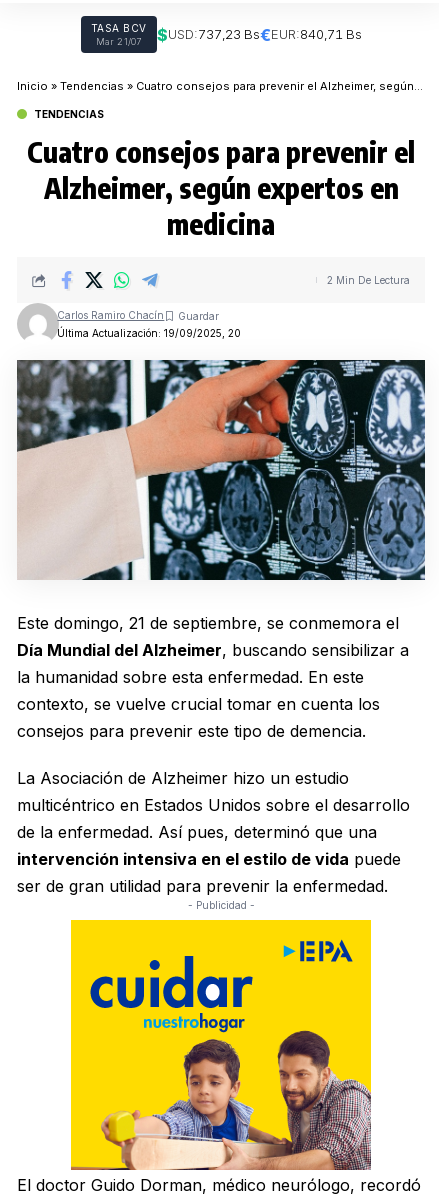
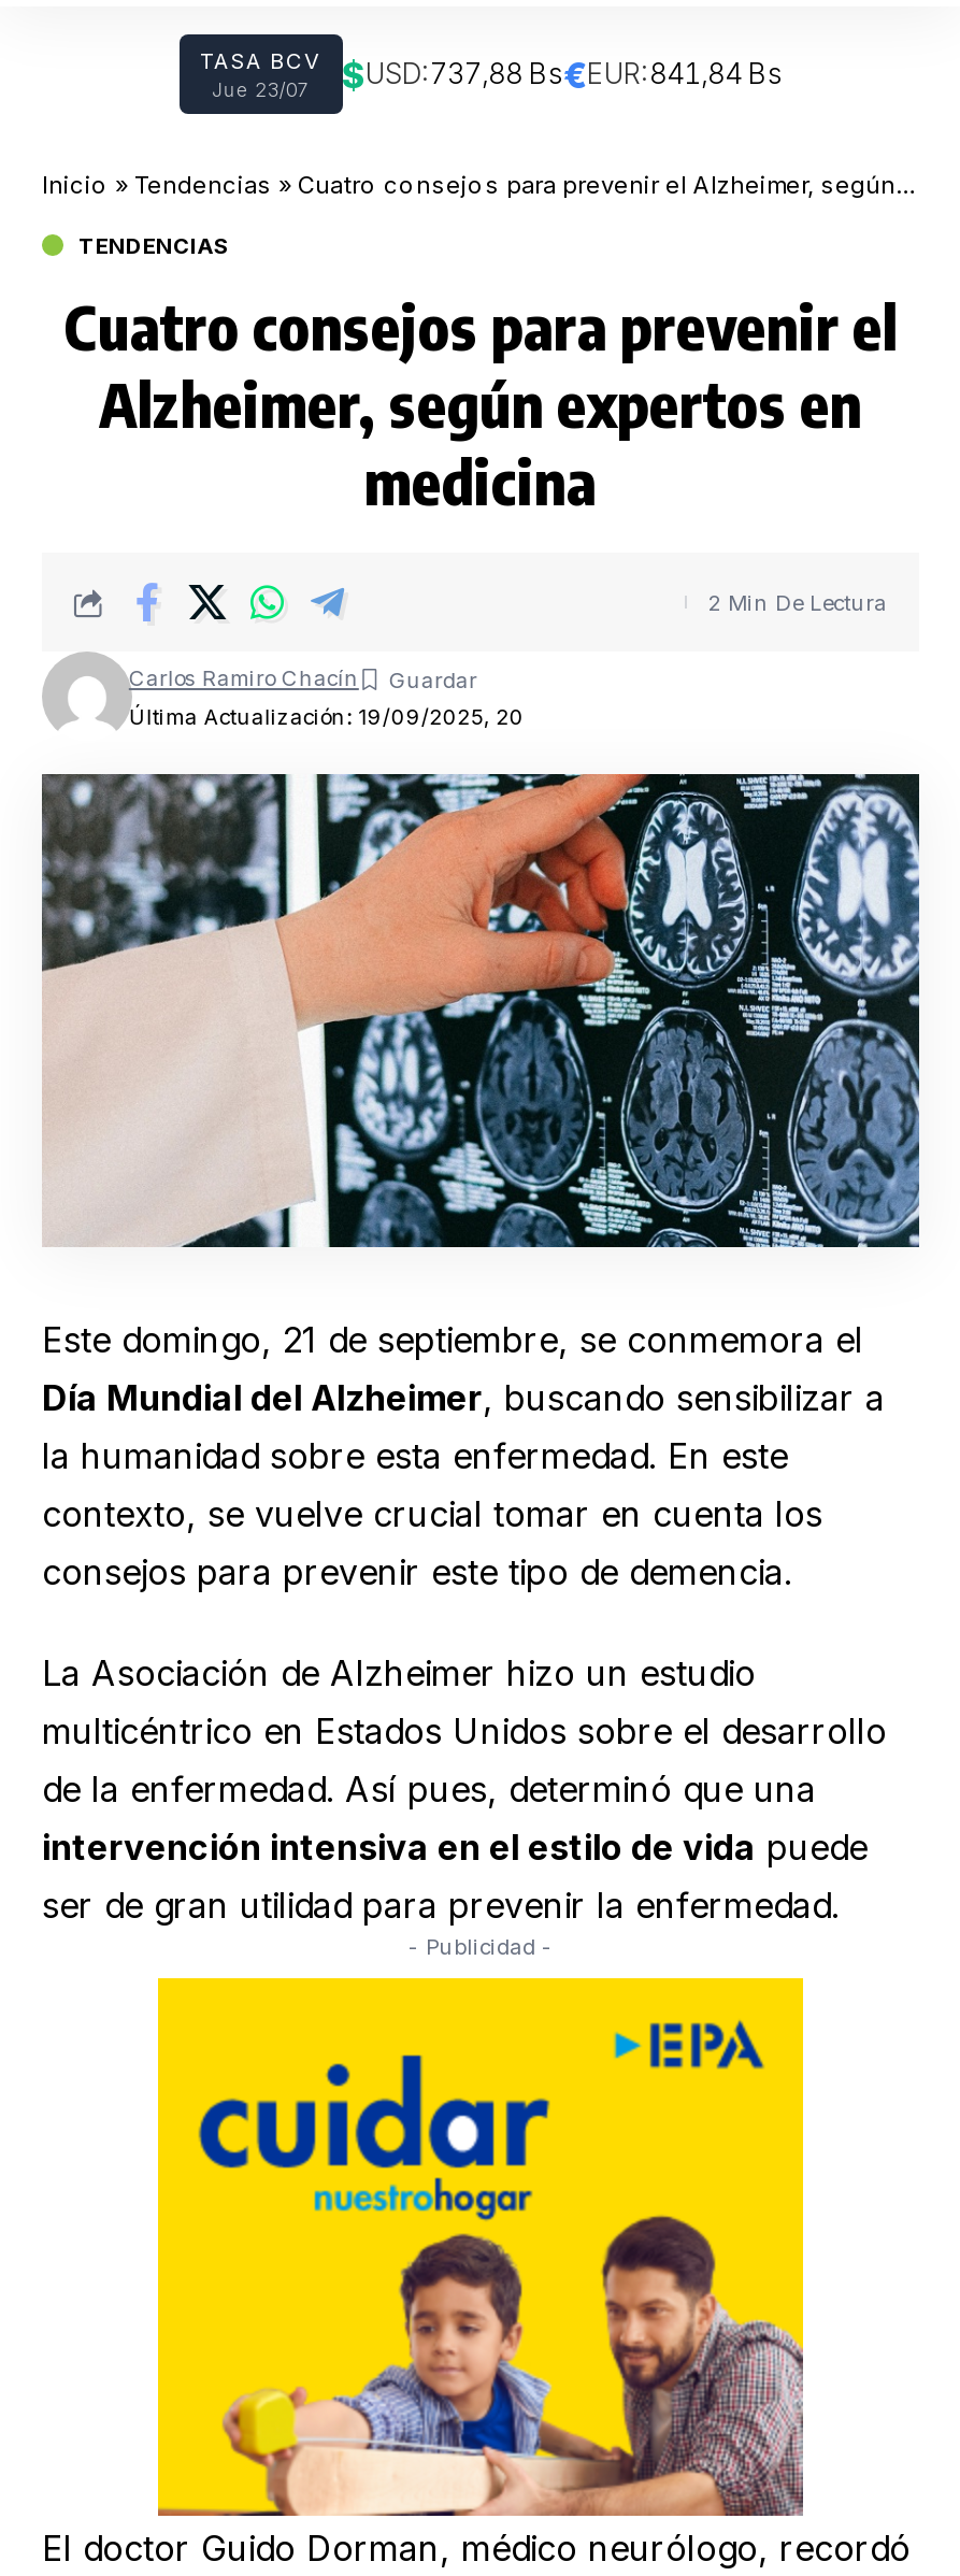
- Mar 21/07
- $USD:737,23 Bs€EUR:840,71 Bs
+ Jue 23/07
+ $USD:737,88 Bs€EUR:841,84 Bs
